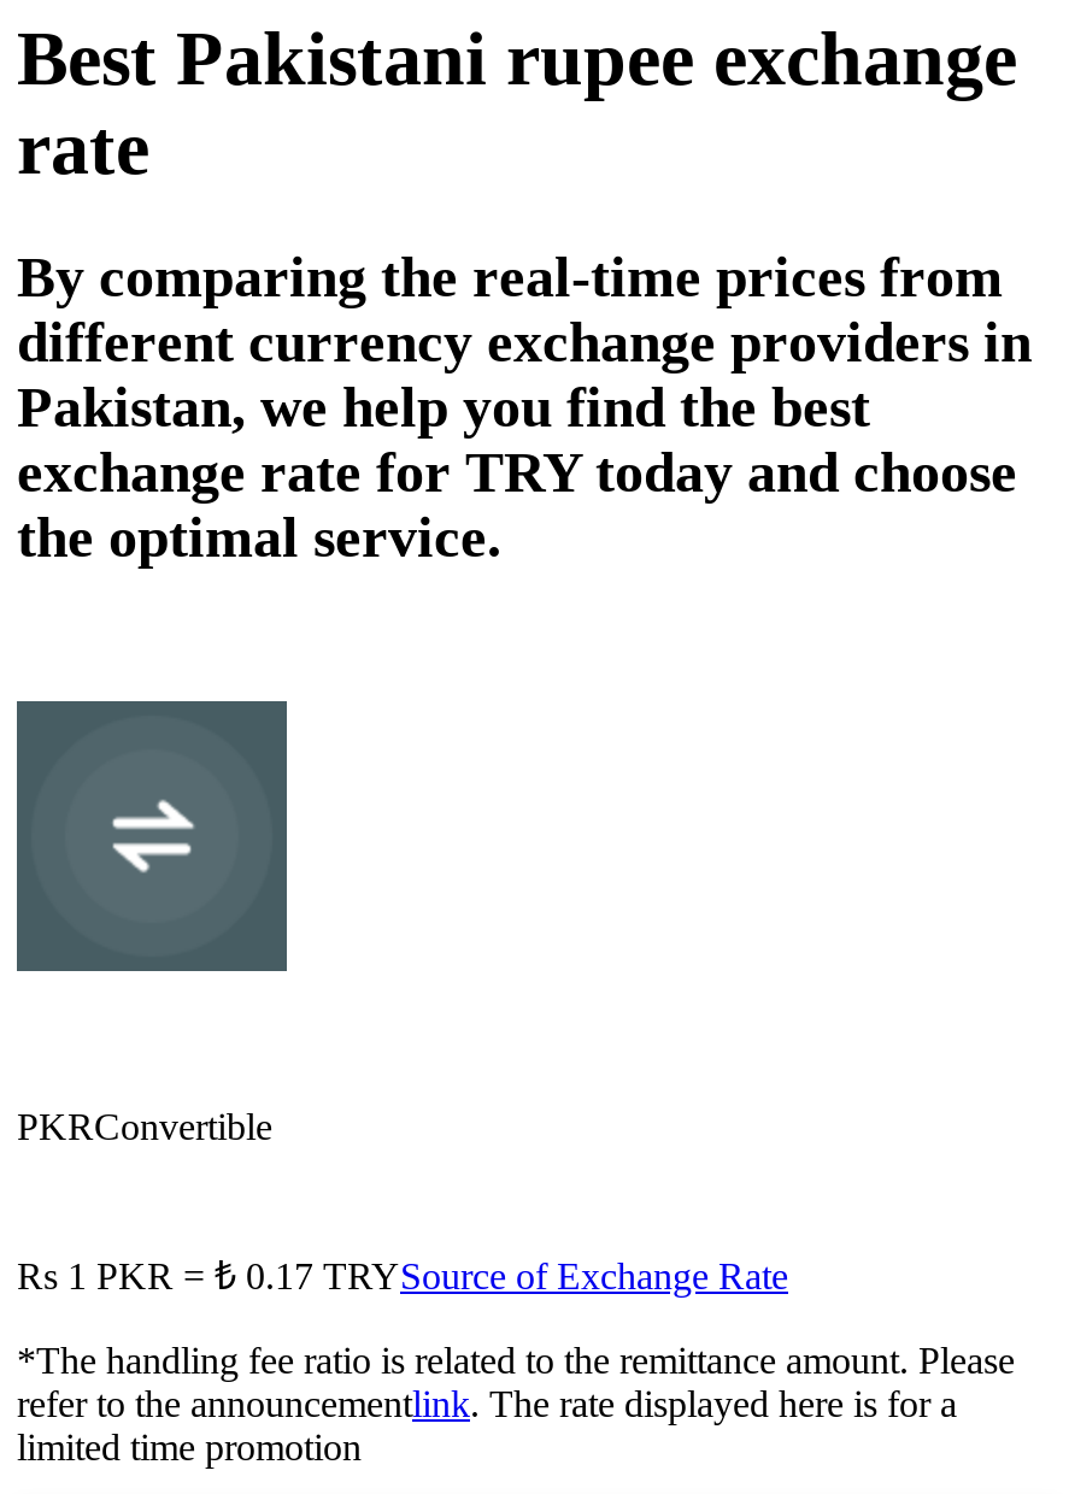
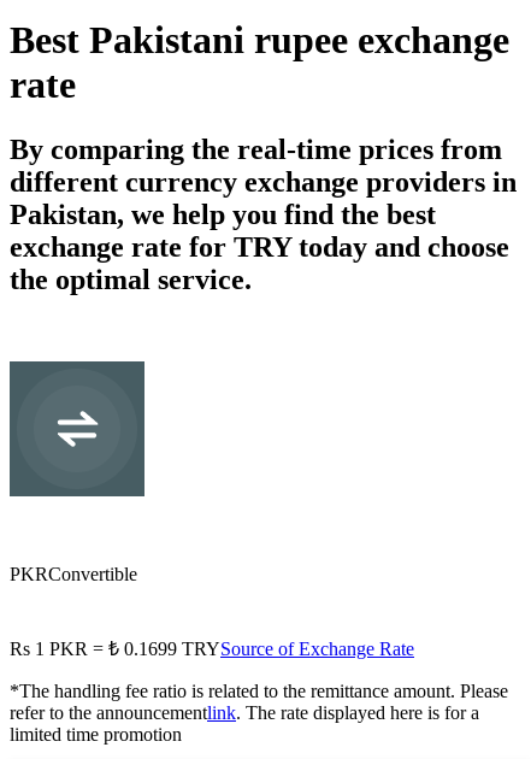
- Rs 1 PKR = ₺ 0.17 TRYSource of Exchange Rate
+ Rs 1 PKR = ₺ 0.1699 TRYSource of Exchange Rate
